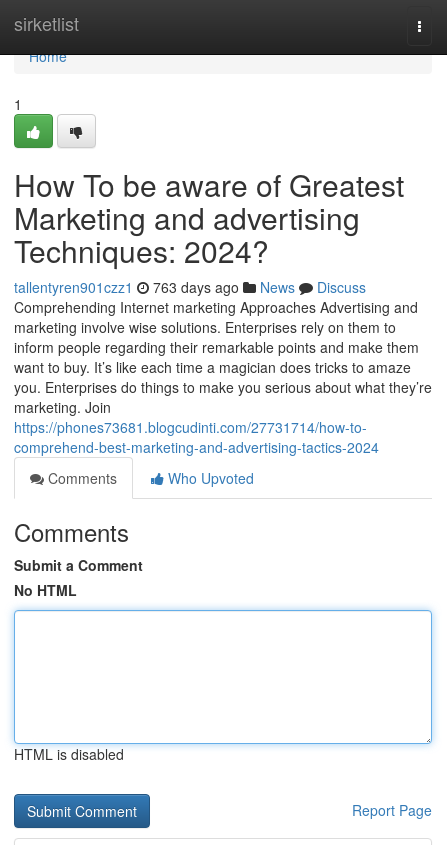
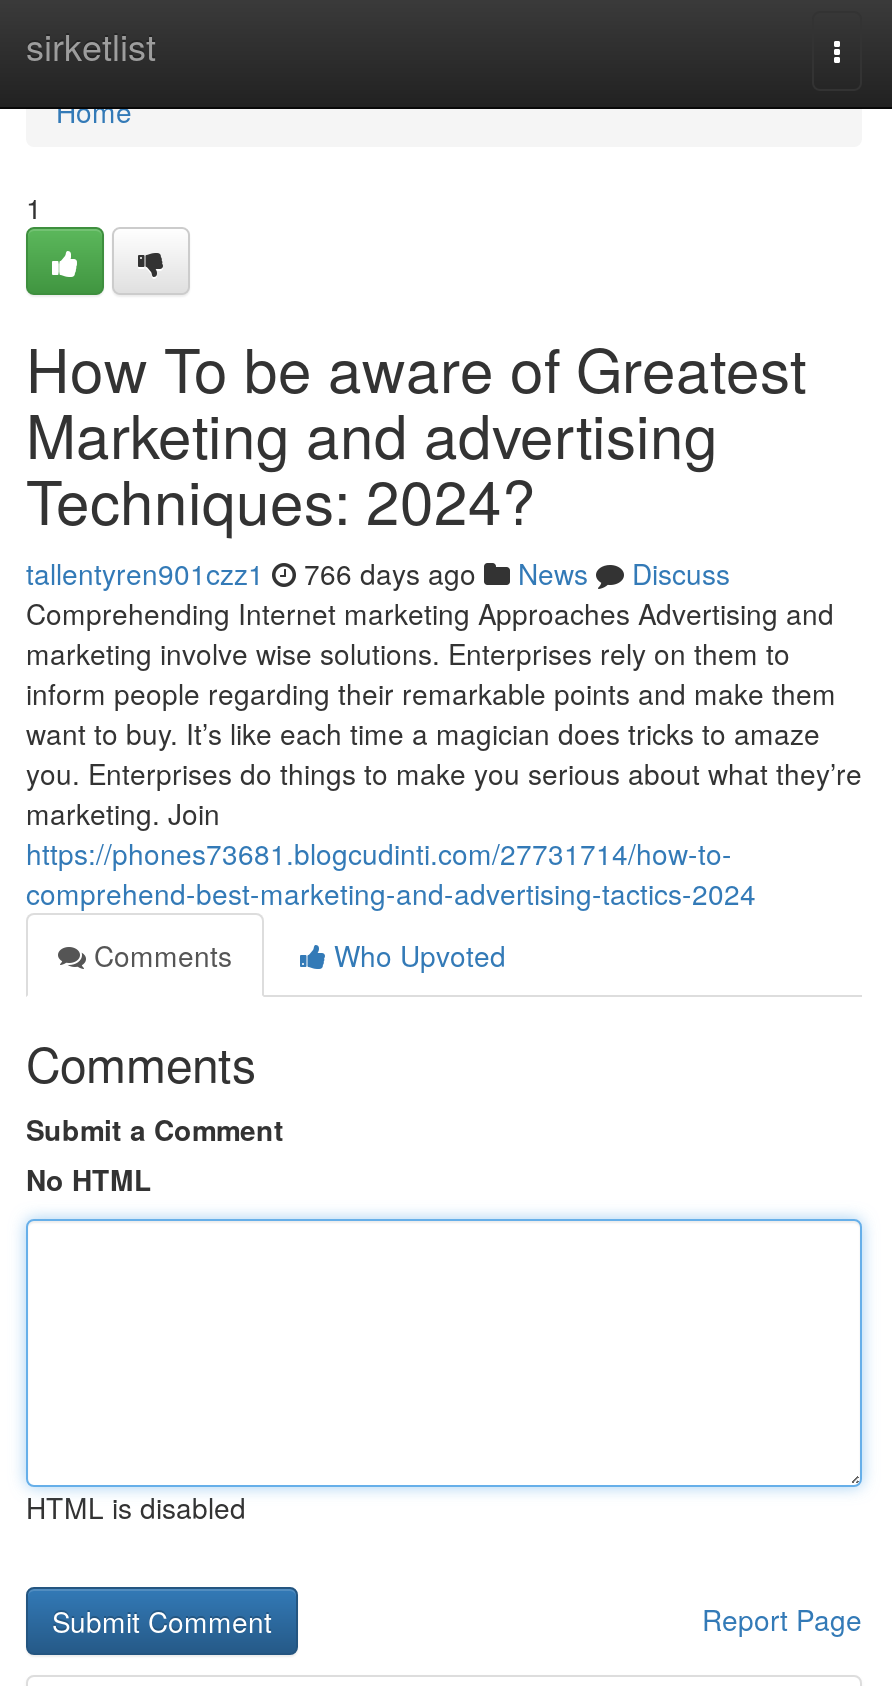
- tallentyren901czz1 763 days ago News Discuss
+ tallentyren901czz1 766 days ago News Discuss
